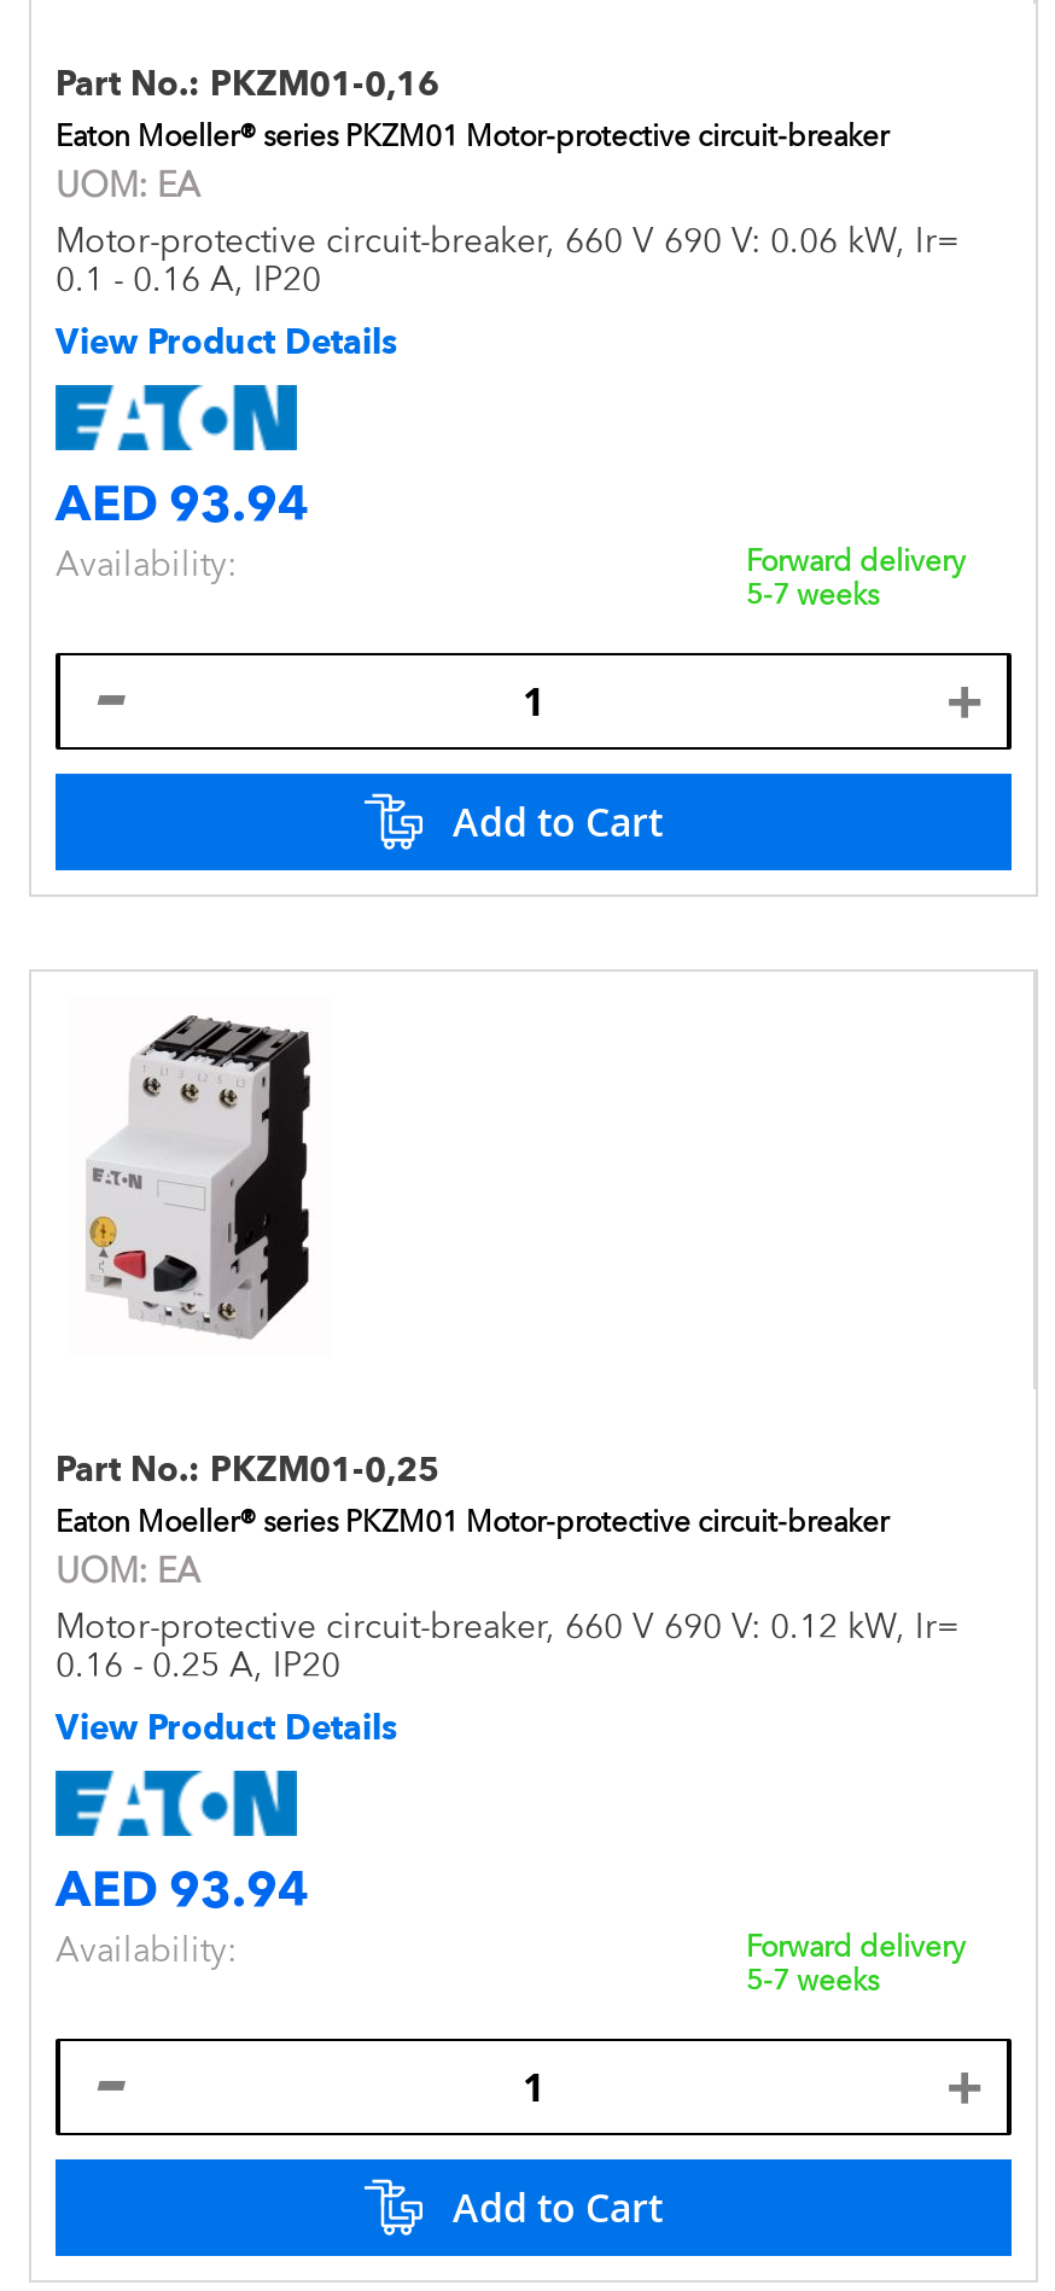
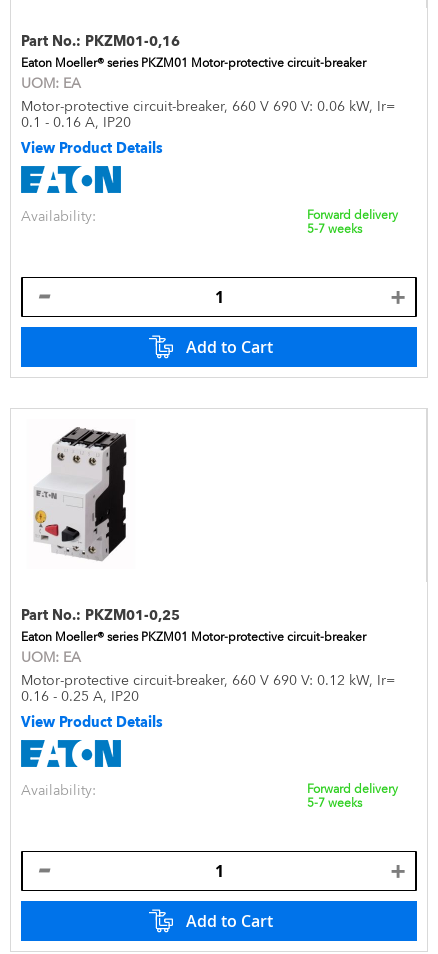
- AED 93.94

moved up: Availability: | Forward delivery | 5-7 weeks

- AED 93.94

moved up: Availability: | Forward delivery | 5-7 weeks
